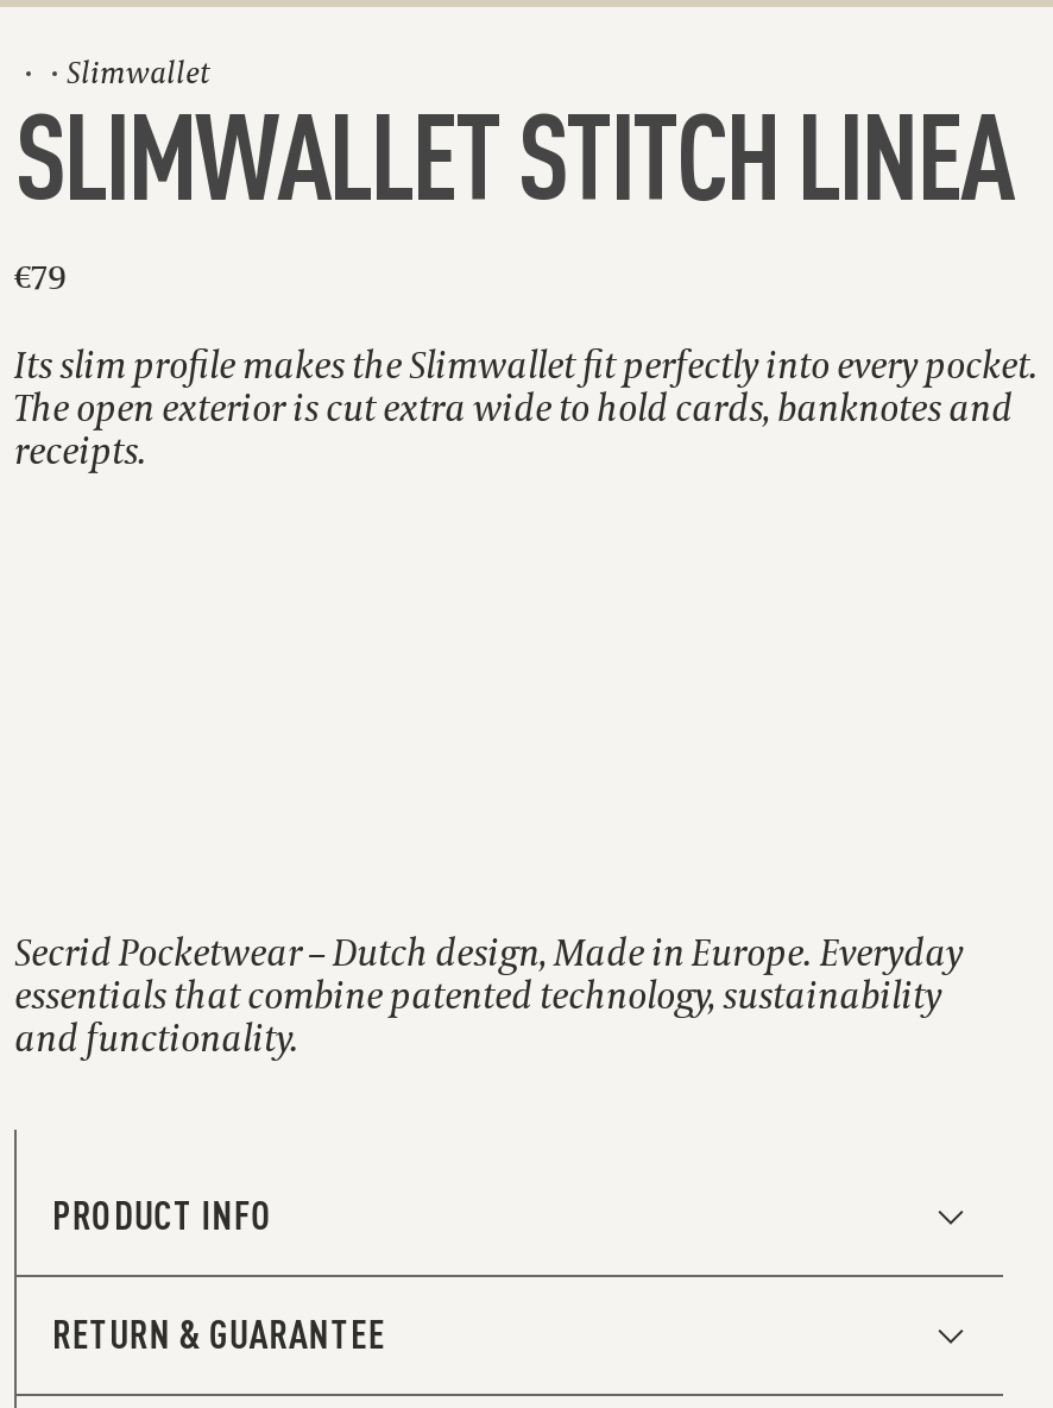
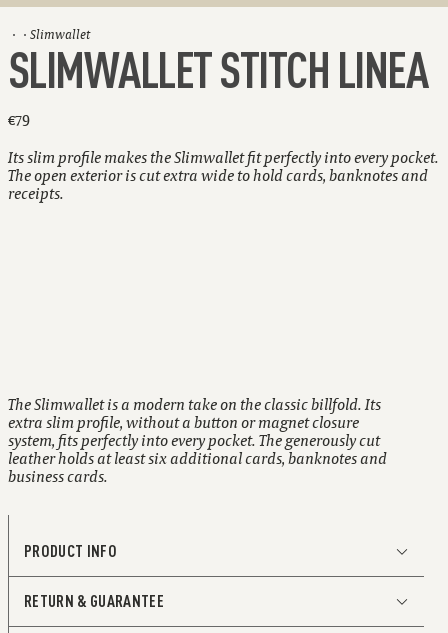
- Secrid Pocketwear – Dutch design, Made in Europe. Everyday
- essentials that combine patented technology, sustainability
- and functionality.
+ The Slimwallet is a modern take on the classic billfold. Its
+ extra slim profile, without a button or magnet closure
+ system, fits perfectly into every pocket. The generously cut
+ leather holds at least six additional cards, banknotes and
+ business cards.
